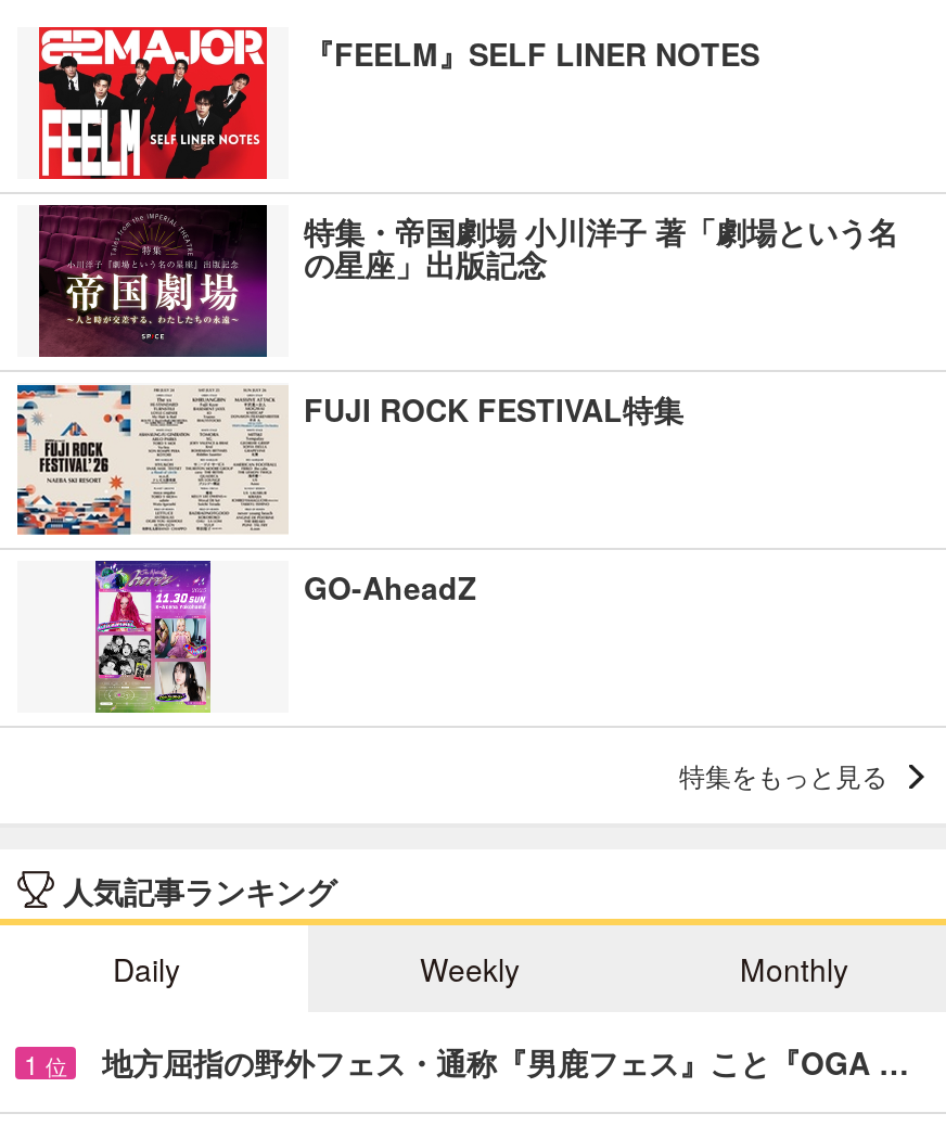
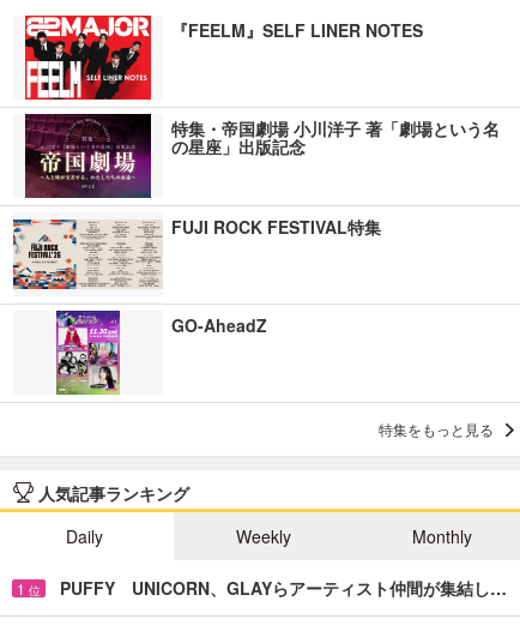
- [image]
+ [image]

- 地方屈指の野外フェス・通称『男鹿フェス』こと『OGA …
+ PUFFY UNICORN、GLAYらアーティスト仲間が集結し…
